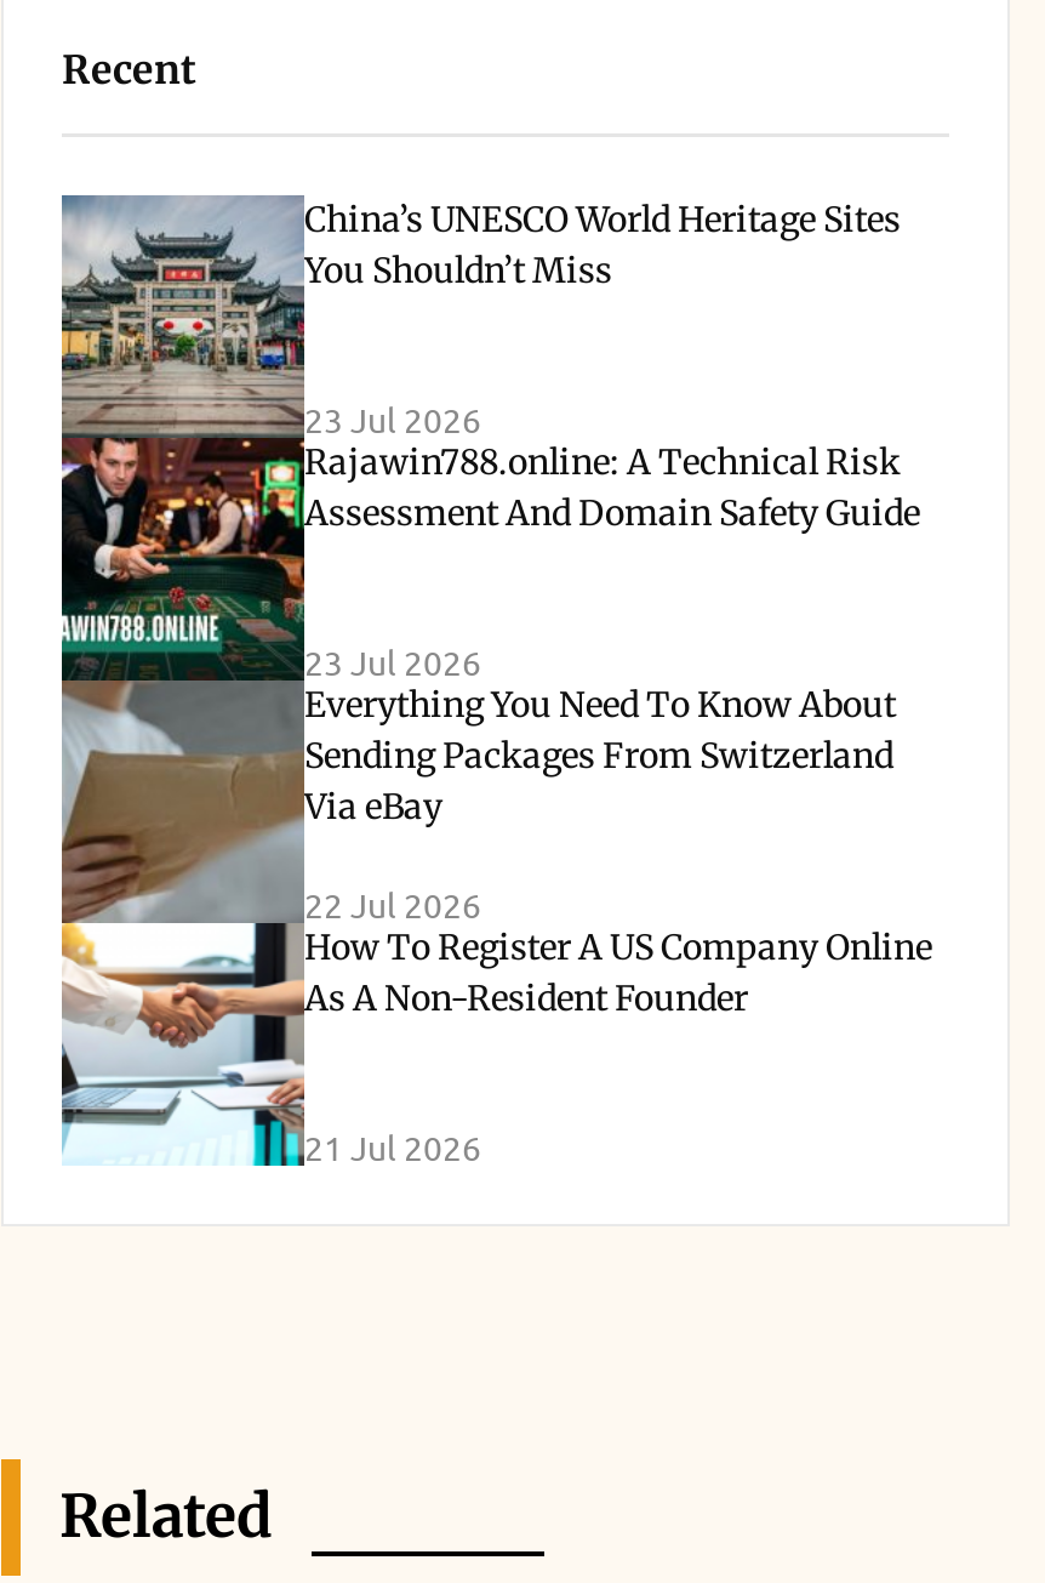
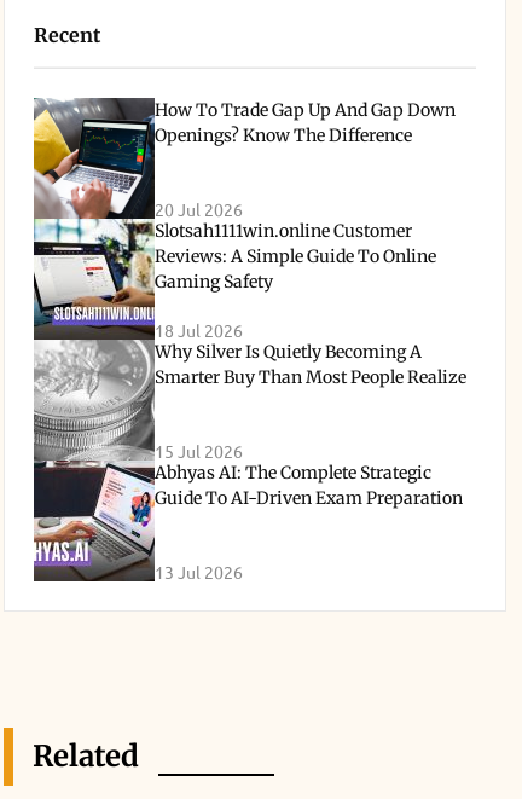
- [image]
- China’s UNESCO World Heritage Sites
- You Shouldn’t Miss
+ [image]
+ How To Trade Gap Up And Gap Down
+ Openings? Know The Difference

- 23 Jul 2026
- Rajawin788.online: A Technical Risk
- Assessment And Domain Safety Guide
+ 20 Jul 2026
+ Slotsah1111win.online Customer
+ Reviews: A Simple Guide To Online
+ Gaming Safety

- 23 Jul 2026
- Everything You Need To Know About
- Sending Packages From Switzerland
- Via eBay
+ 18 Jul 2026
+ Why Silver Is Quietly Becoming A
+ Smarter Buy Than Most People Realize

- 22 Jul 2026
- How To Register A US Company Online
- As A Non-Resident Founder
+ 15 Jul 2026
+ Abhyas AI: The Complete Strategic
+ Guide To AI-Driven Exam Preparation

- 21 Jul 2026
+ 13 Jul 2026
